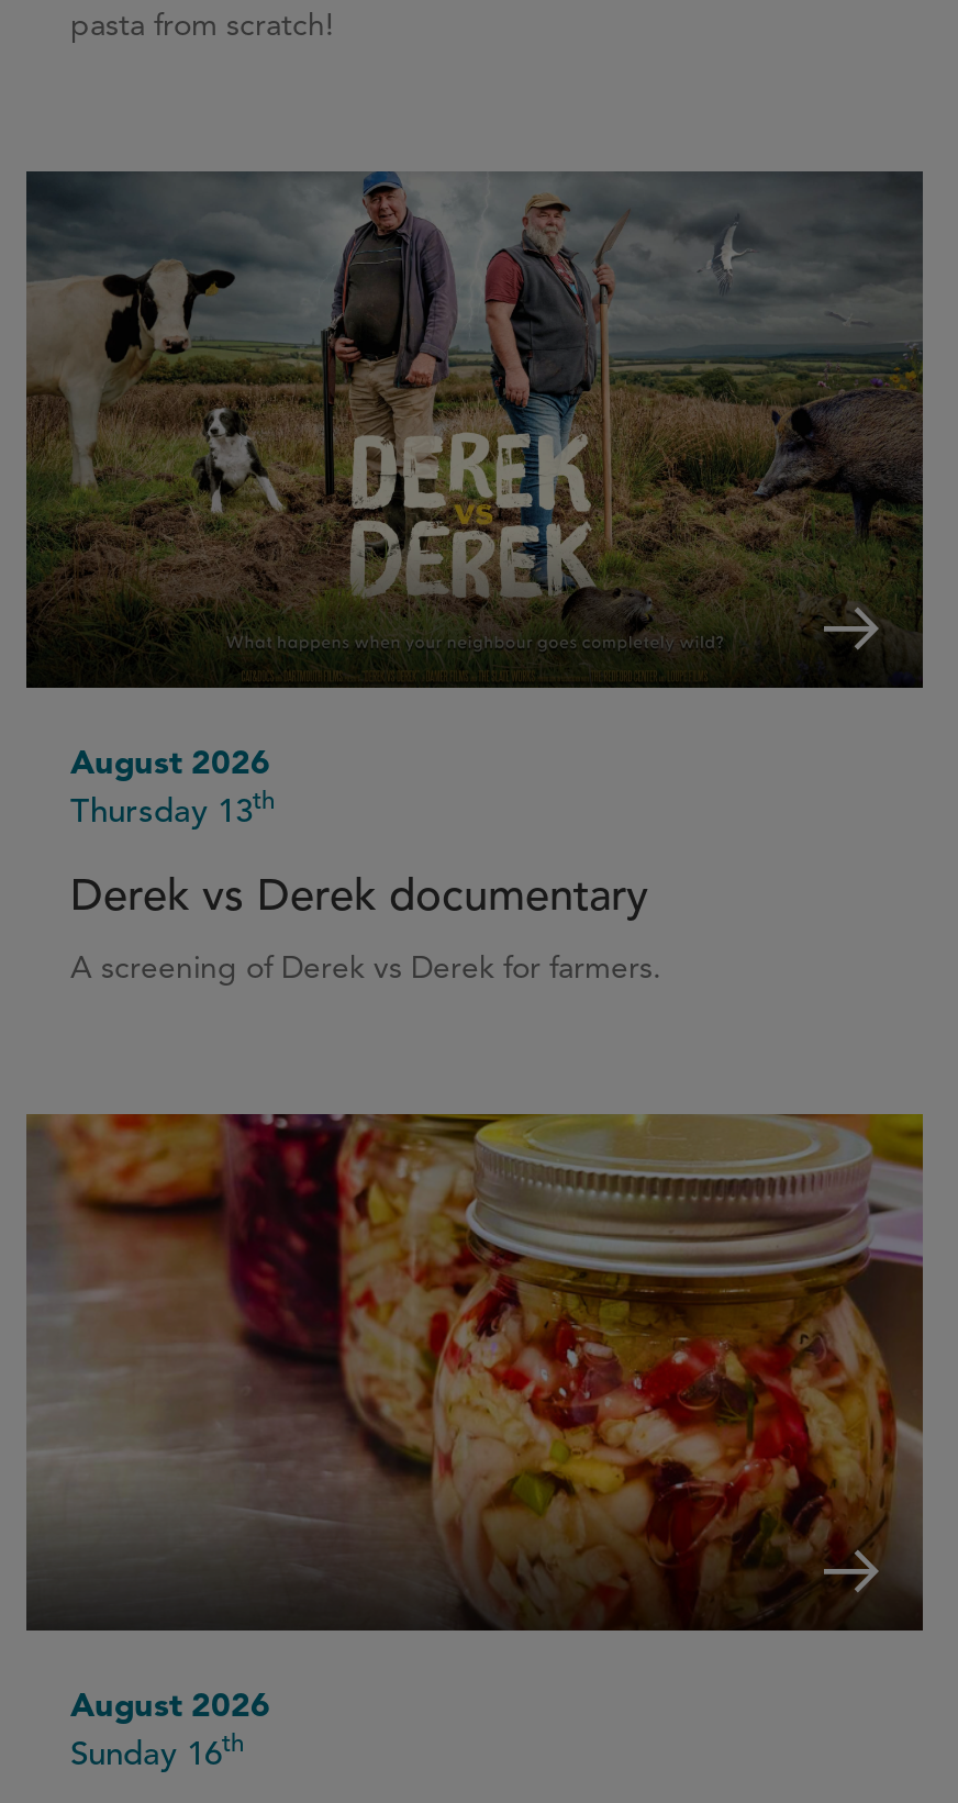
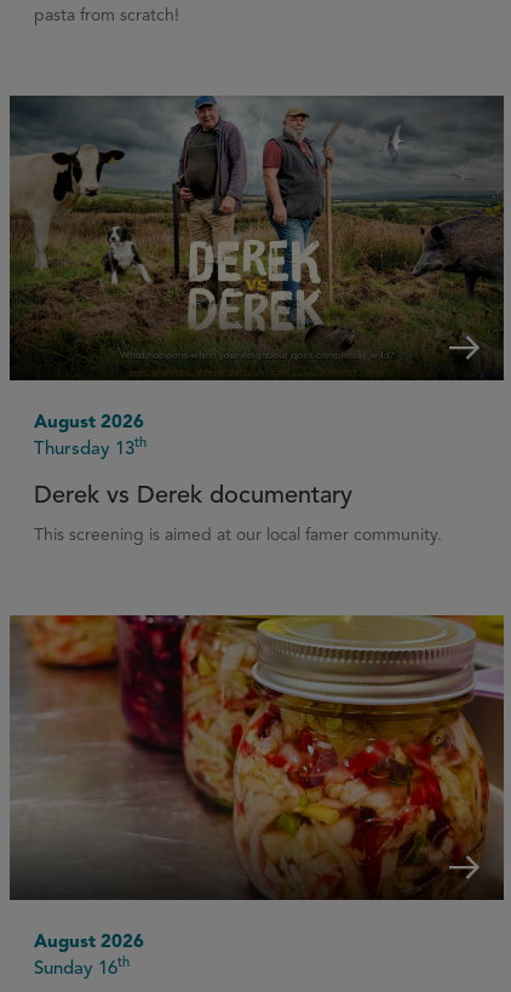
- A screening of Derek vs Derek for farmers.
+ This screening is aimed at our local famer community.
